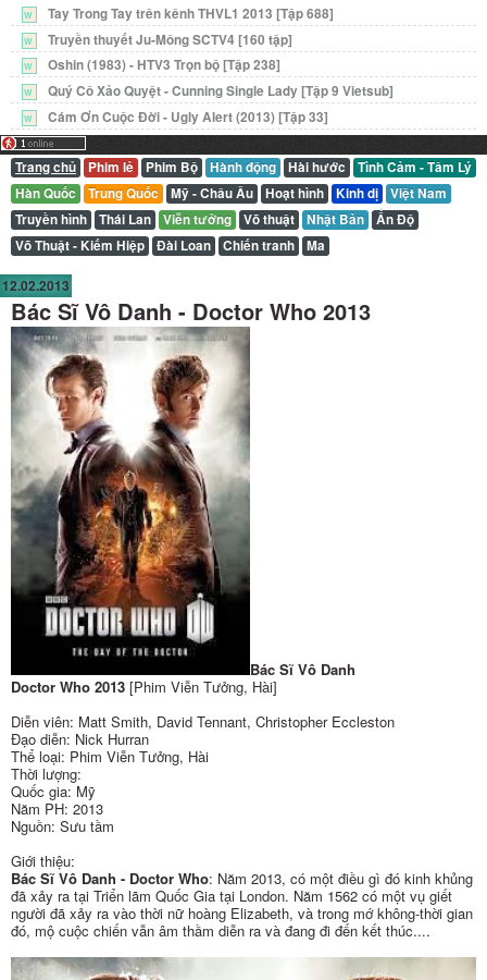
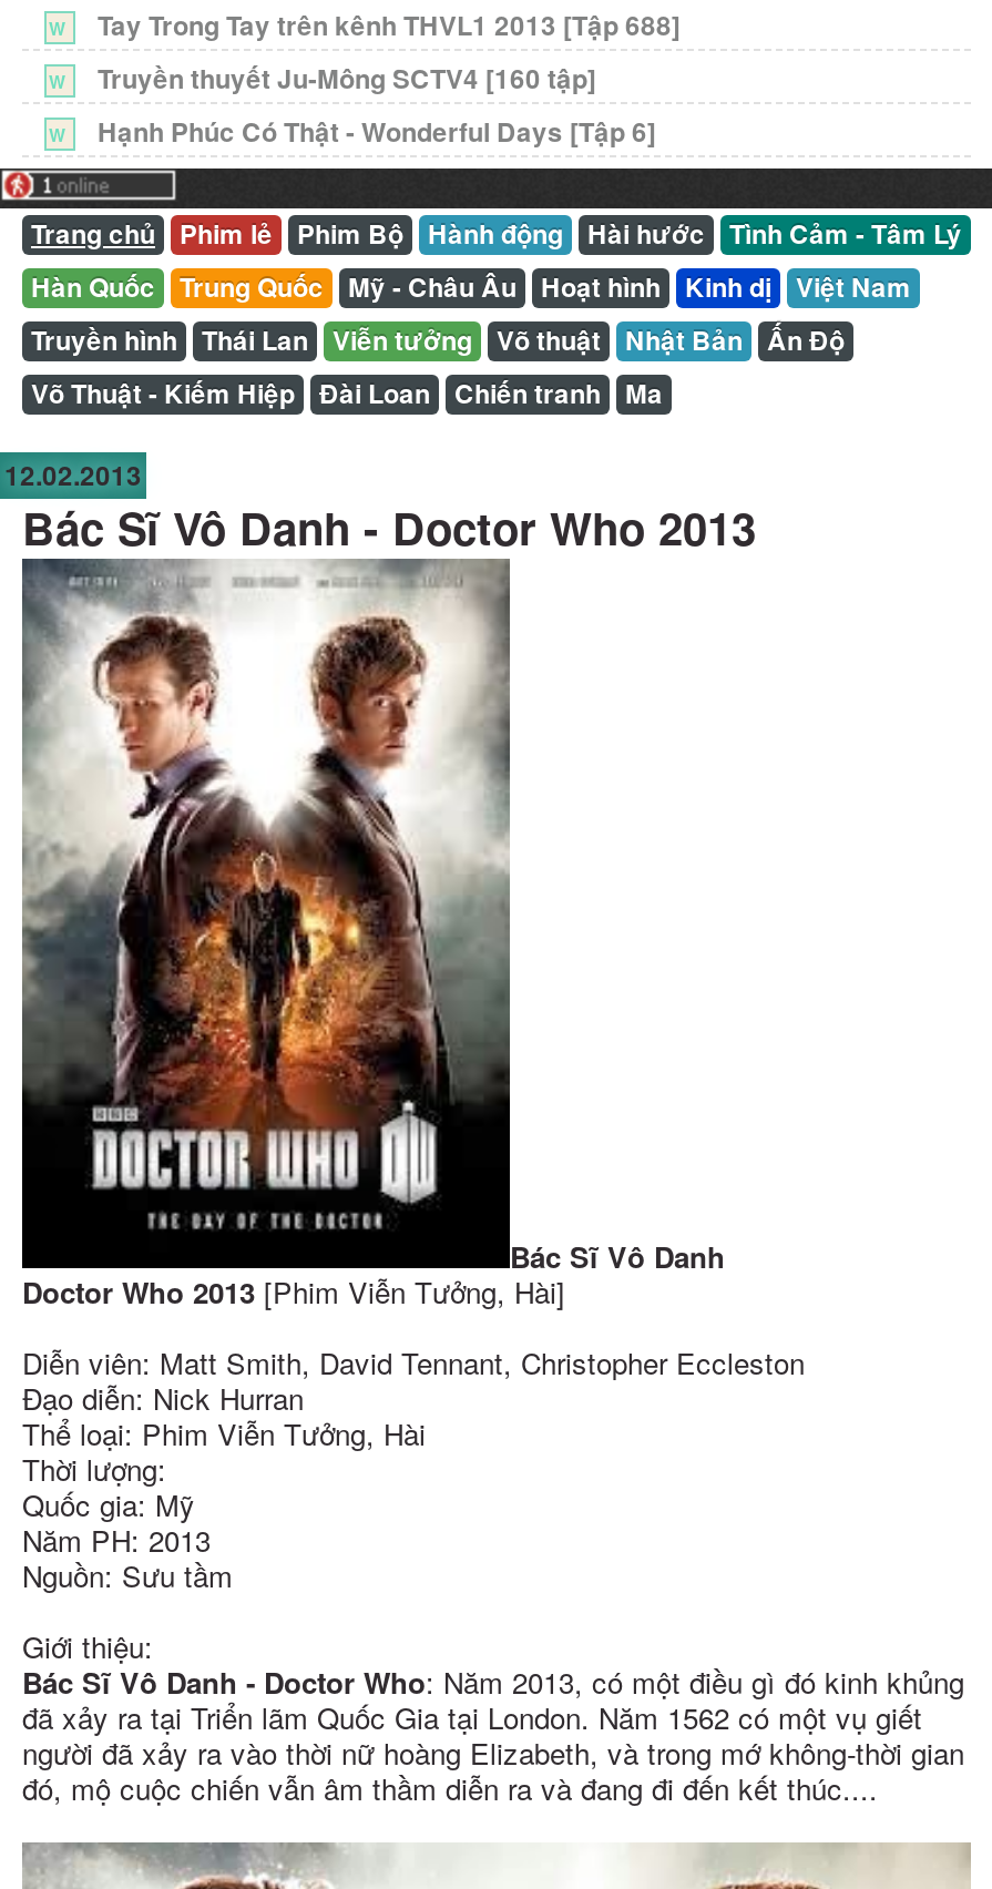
- Oshin (1983) - HTV3 Trọn bộ [Tập 238]
- W
- Quý Cô Xảo Quyệt - Cunning Single Lady [Tập 9 Vietsub]
- W
- Cám Ơn Cuộc Đời - Ugly Alert (2013) [Tập 33]
+ Hạnh Phúc Có Thật - Wonderful Days [Tập 6]
